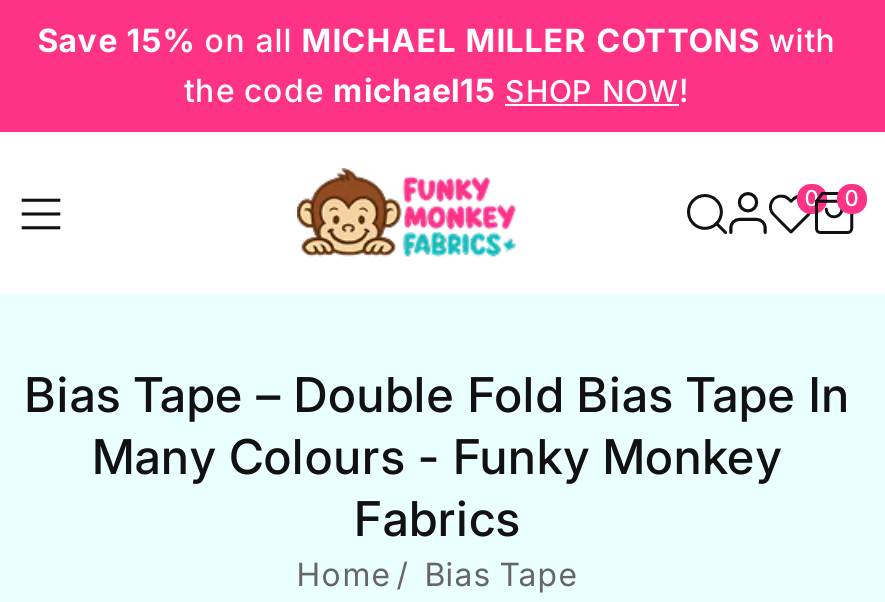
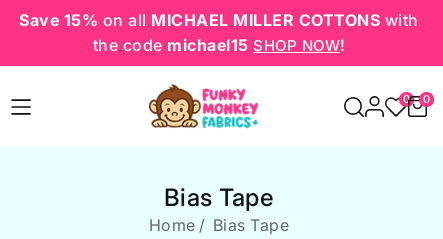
- Bias Tape – Double Fold Bias Tape In
- Many Colours - Funky Monkey
- Fabrics
+ Bias Tape
